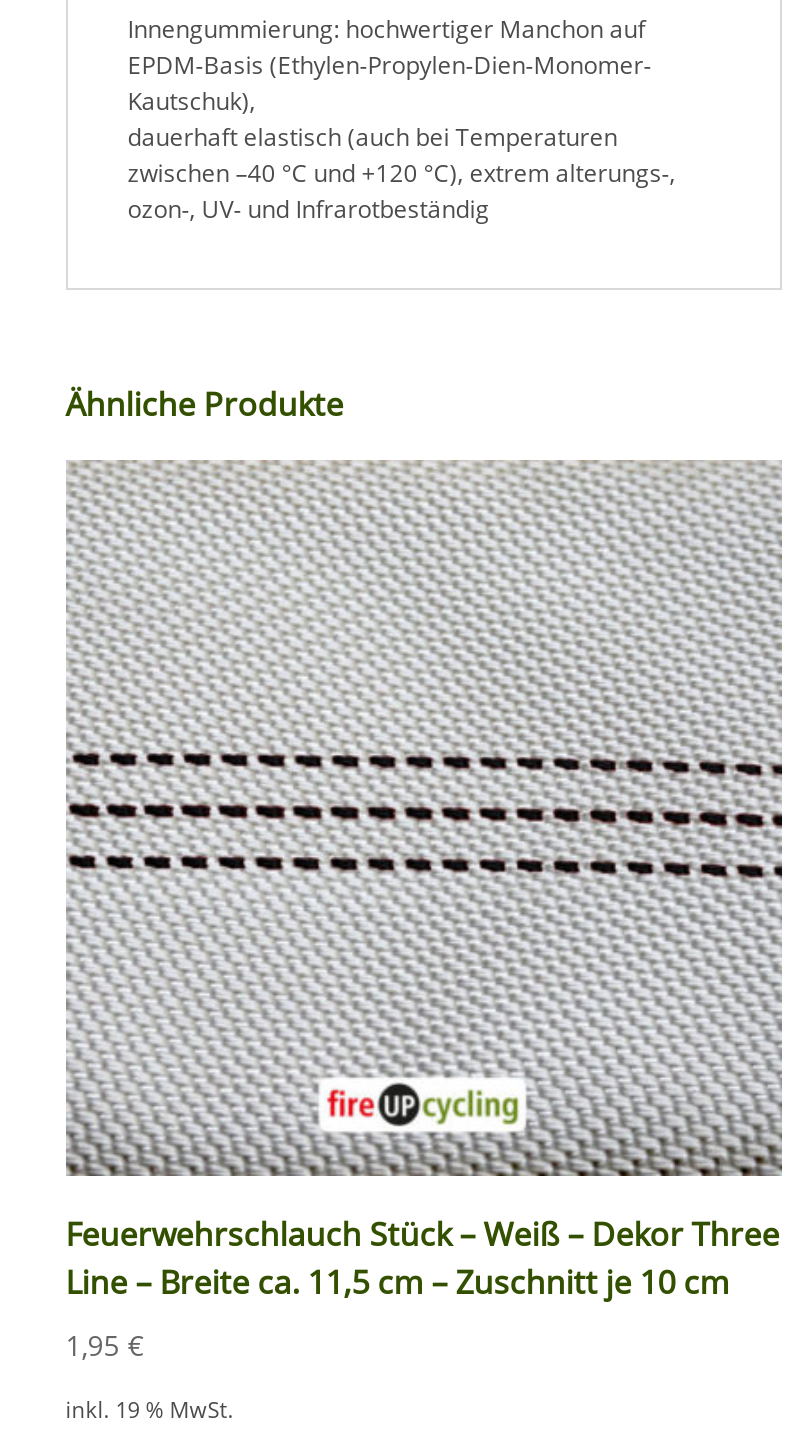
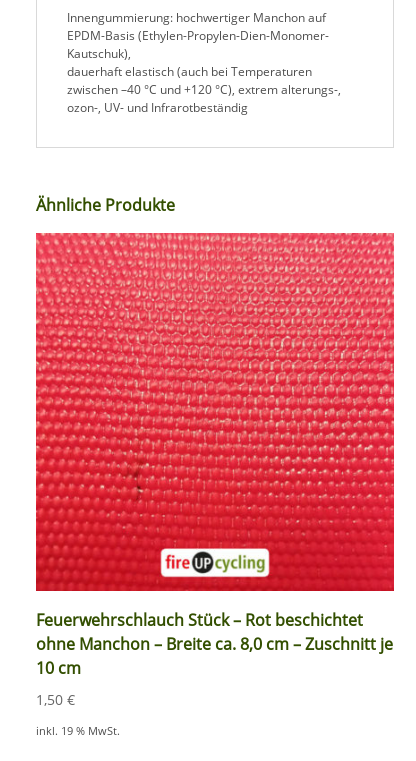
- [image]
- Feuerwehrschlauch Stück – Weiß – Dekor Three
- Line – Breite ca. 11,5 cm – Zuschnitt je 10 cm
+ [image]
+ Feuerwehrschlauch Stück – Rot beschichtet
+ ohne Manchon – Breite ca. 8,0 cm – Zuschnitt je
+ 10 cm

- 1,95 €
+ 1,50 €
